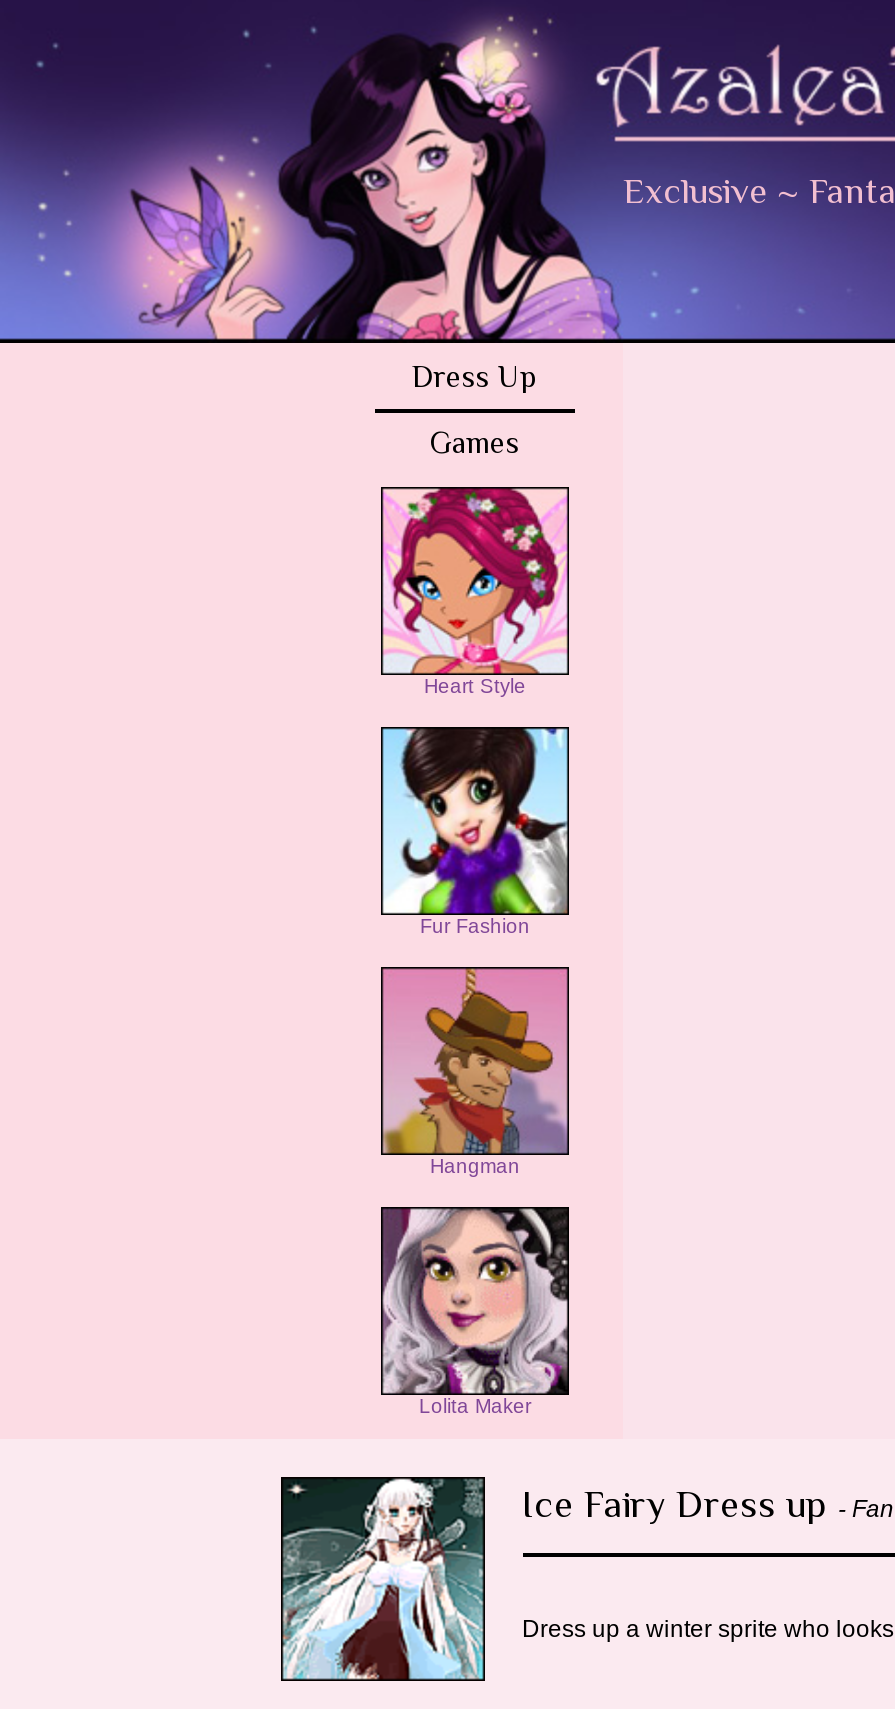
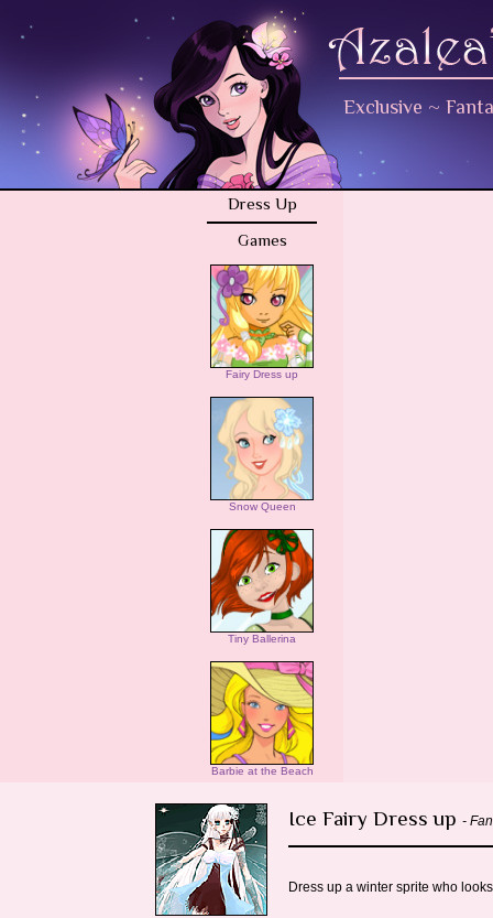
- [image]
- Heart Style
+ [image]
+ Fairy Dress up

- [image]
- Fur Fashion
+ [image]
+ Snow Queen

- [image]
- Hangman
+ [image]
+ Tiny Ballerina

- [image]
- Lolita Maker
+ [image]
+ Barbie at the Beach
